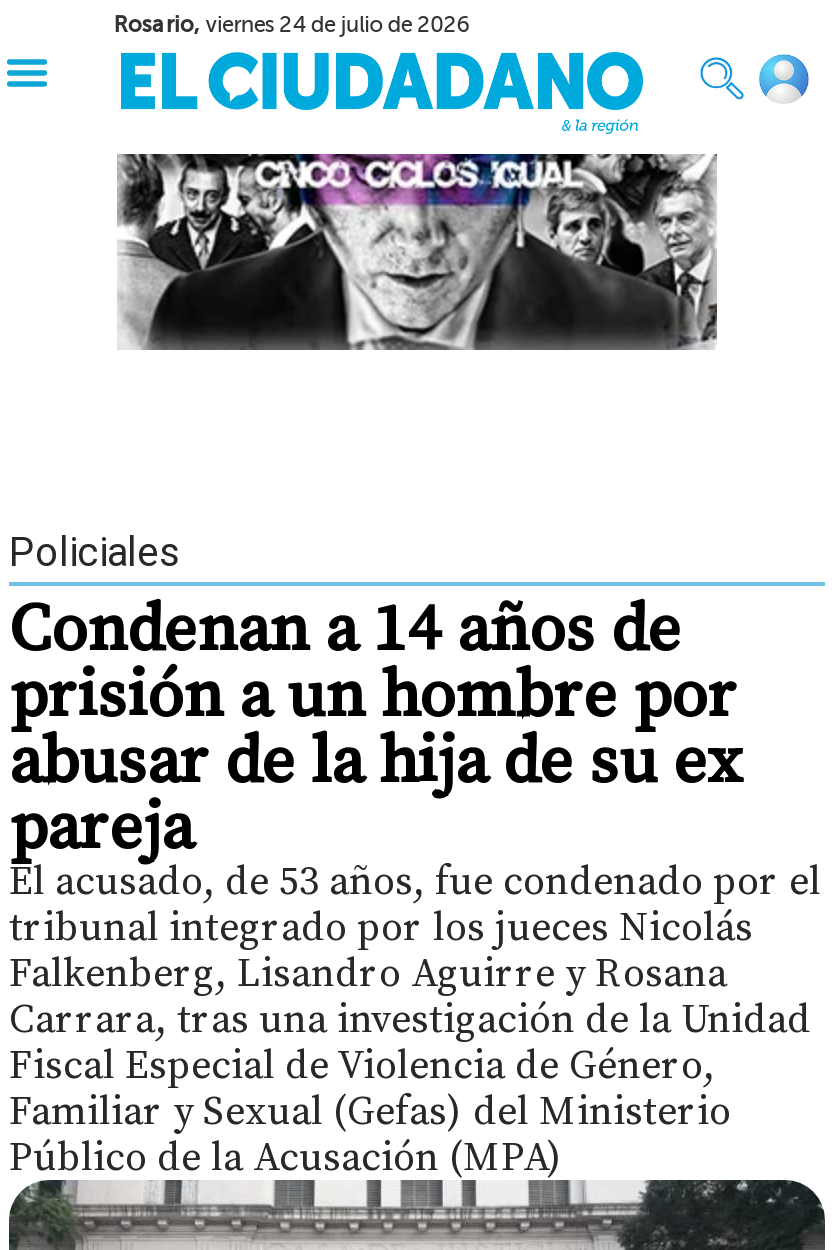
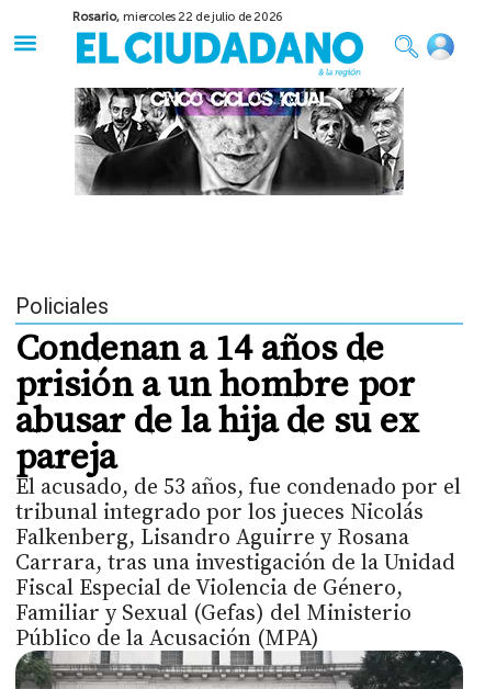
- Rosario, viernes 24 de julio de 2026
+ Rosario, miercoles 22 de julio de 2026
